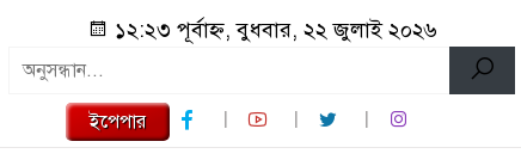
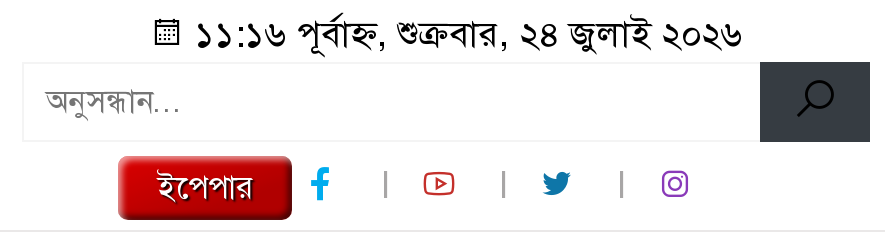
- ১২:২৩ পূর্বাহ্ন, বুধবার, ২২ জুলাই ২০২৬
+ ১১:১৬ পূর্বাহ্ন, শুক্রবার, ২৪ জুলাই ২০২৬
